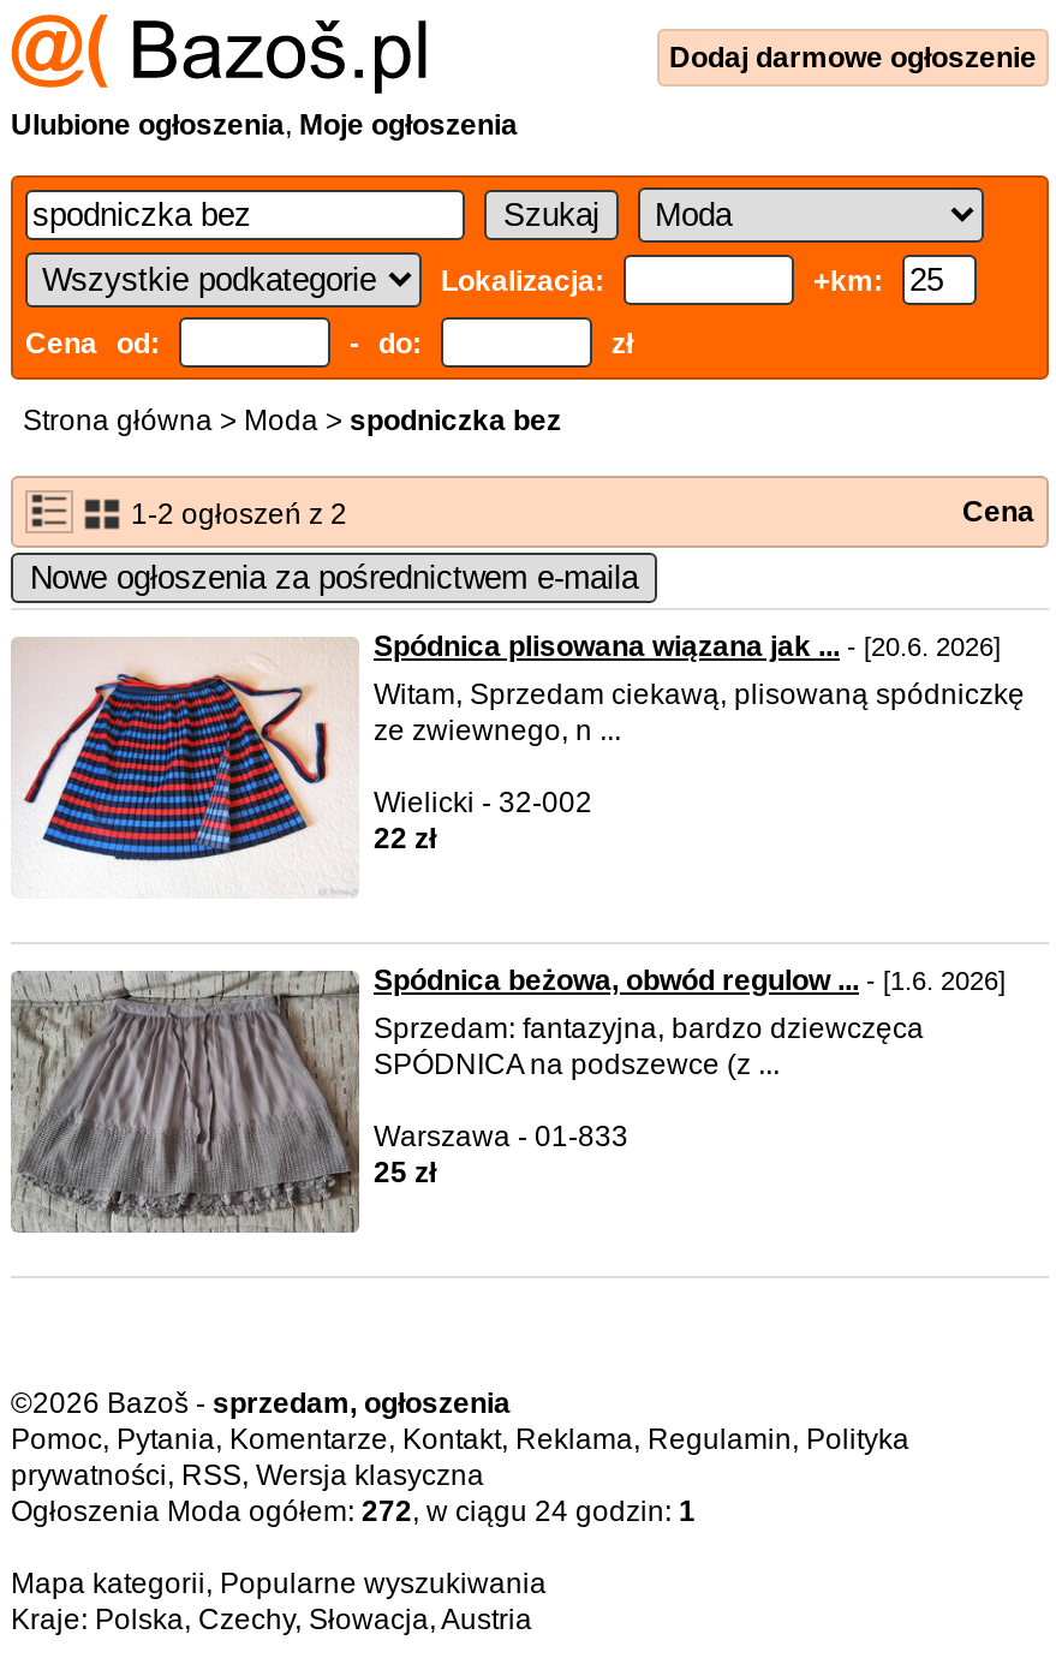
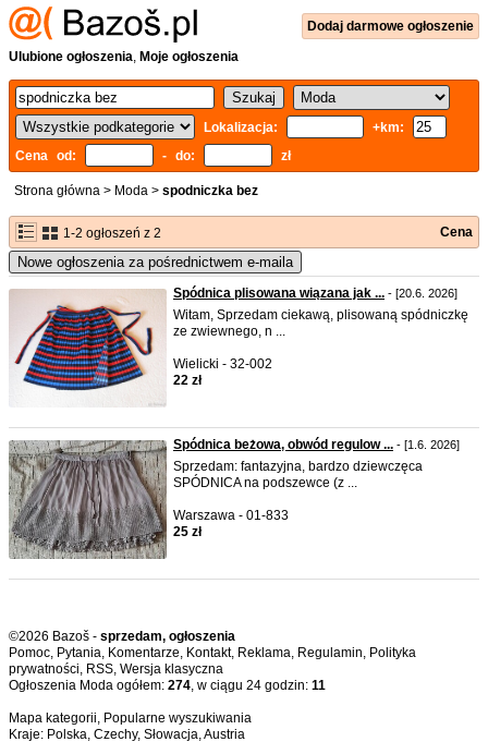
- Ogłoszenia Moda ogółem: 272, w ciągu 24 godzin: 1
+ Ogłoszenia Moda ogółem: 274, w ciągu 24 godzin: 11
